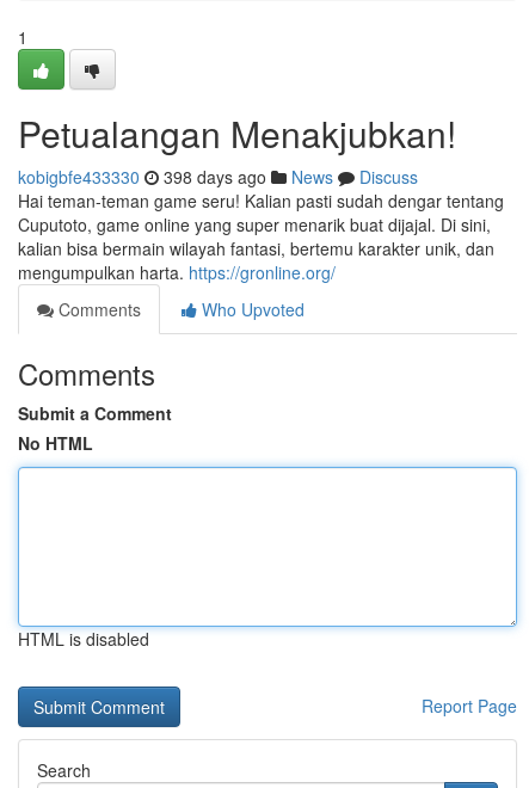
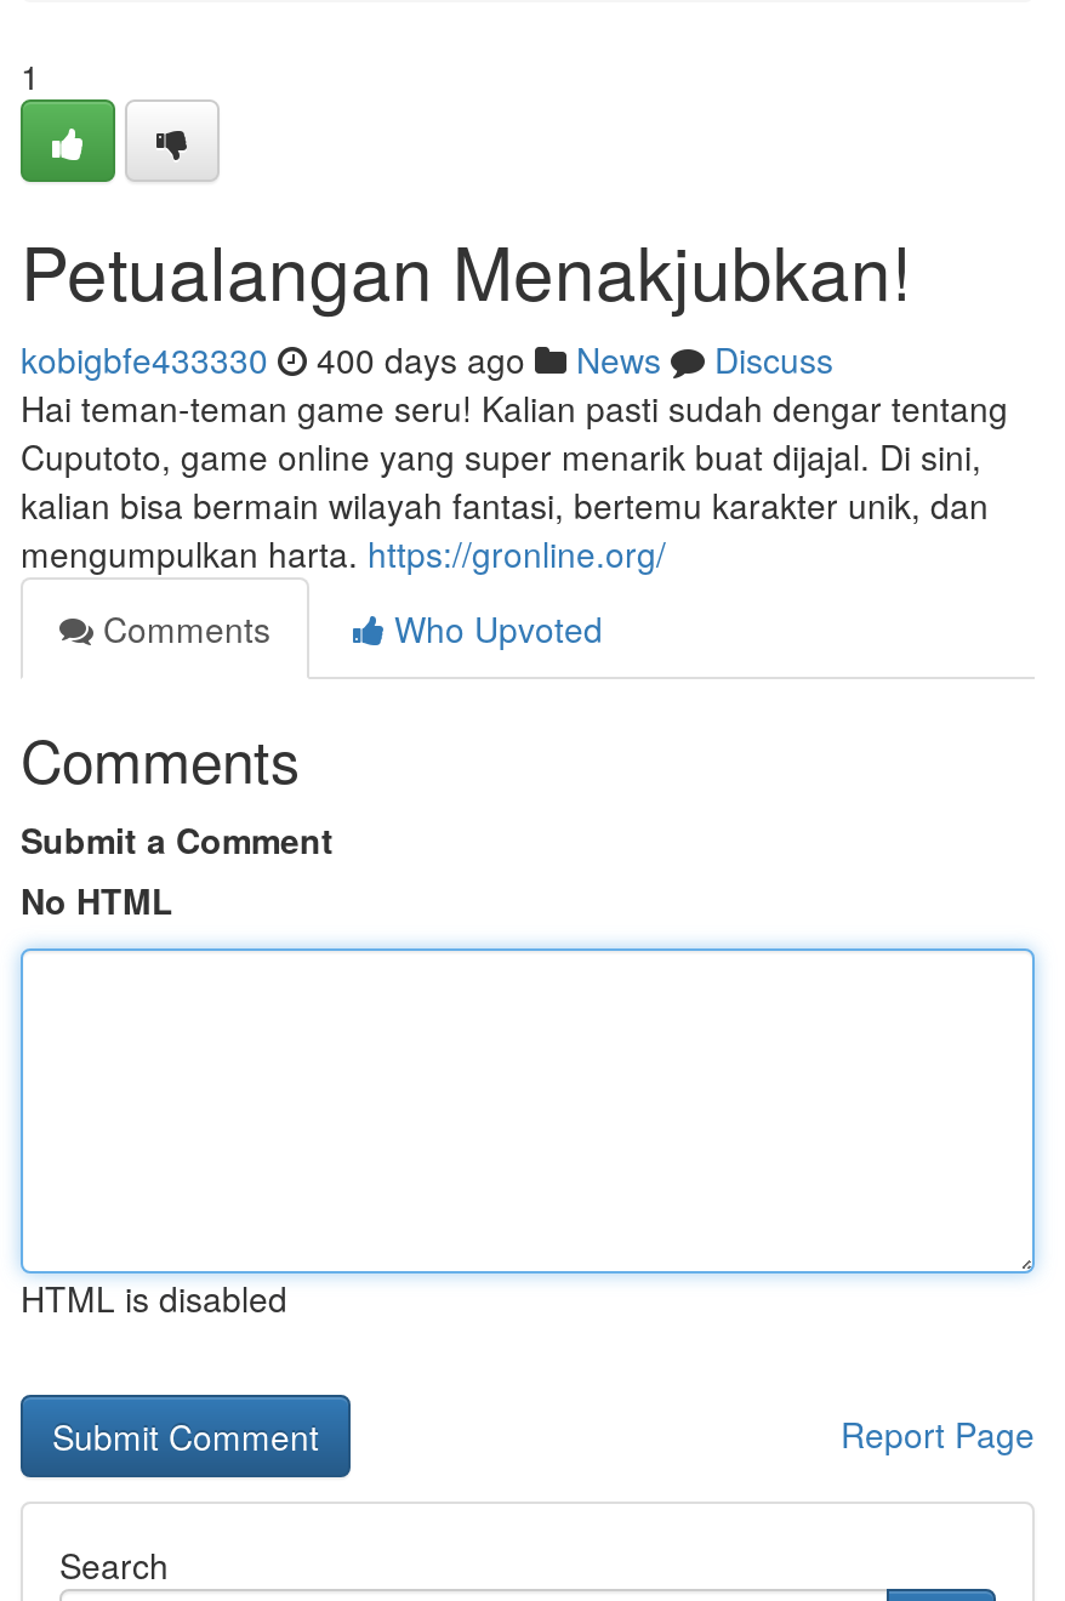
- kobigbfe433330 398 days ago News Discuss
+ kobigbfe433330 400 days ago News Discuss
